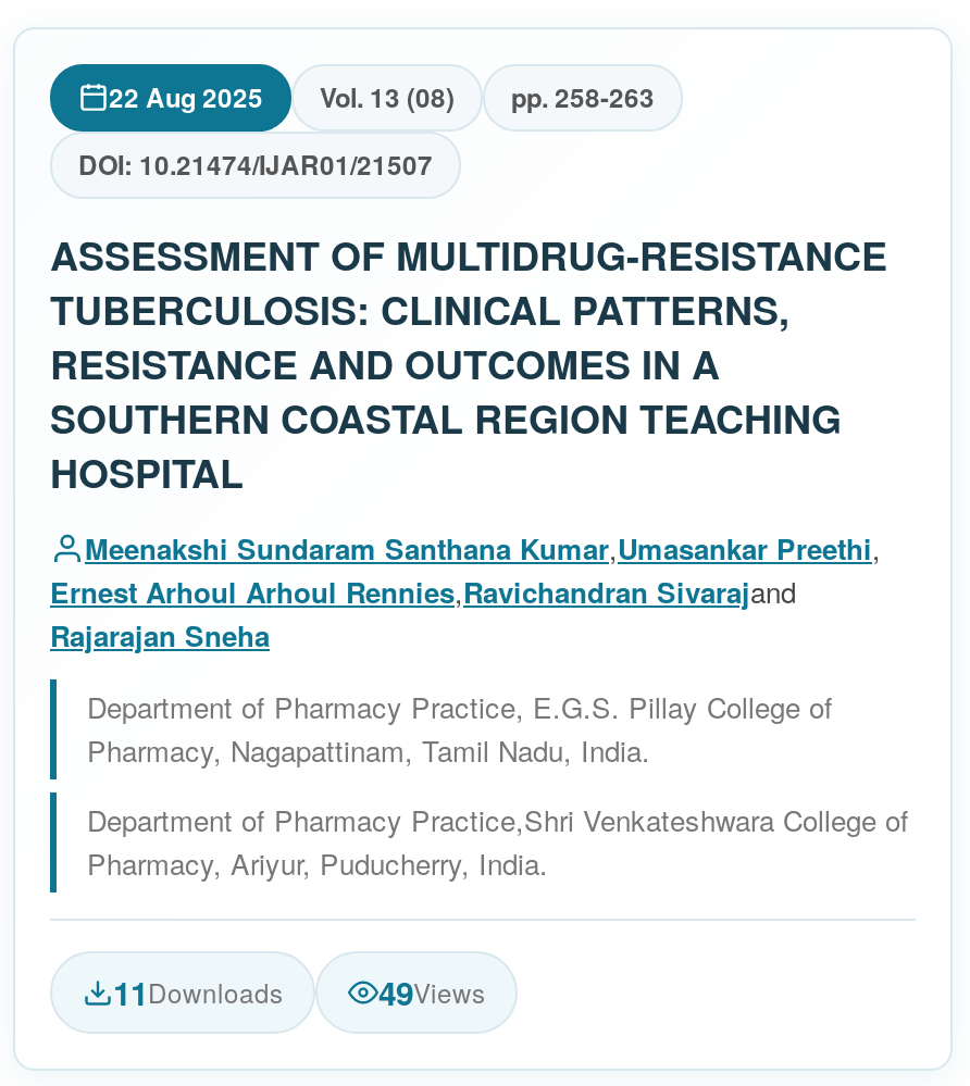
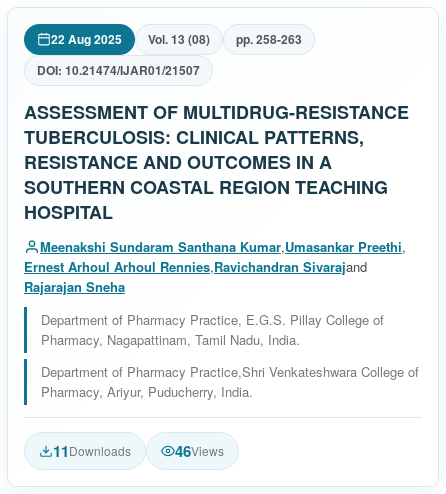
- 11Downloads 49Views
+ 11Downloads 46Views
